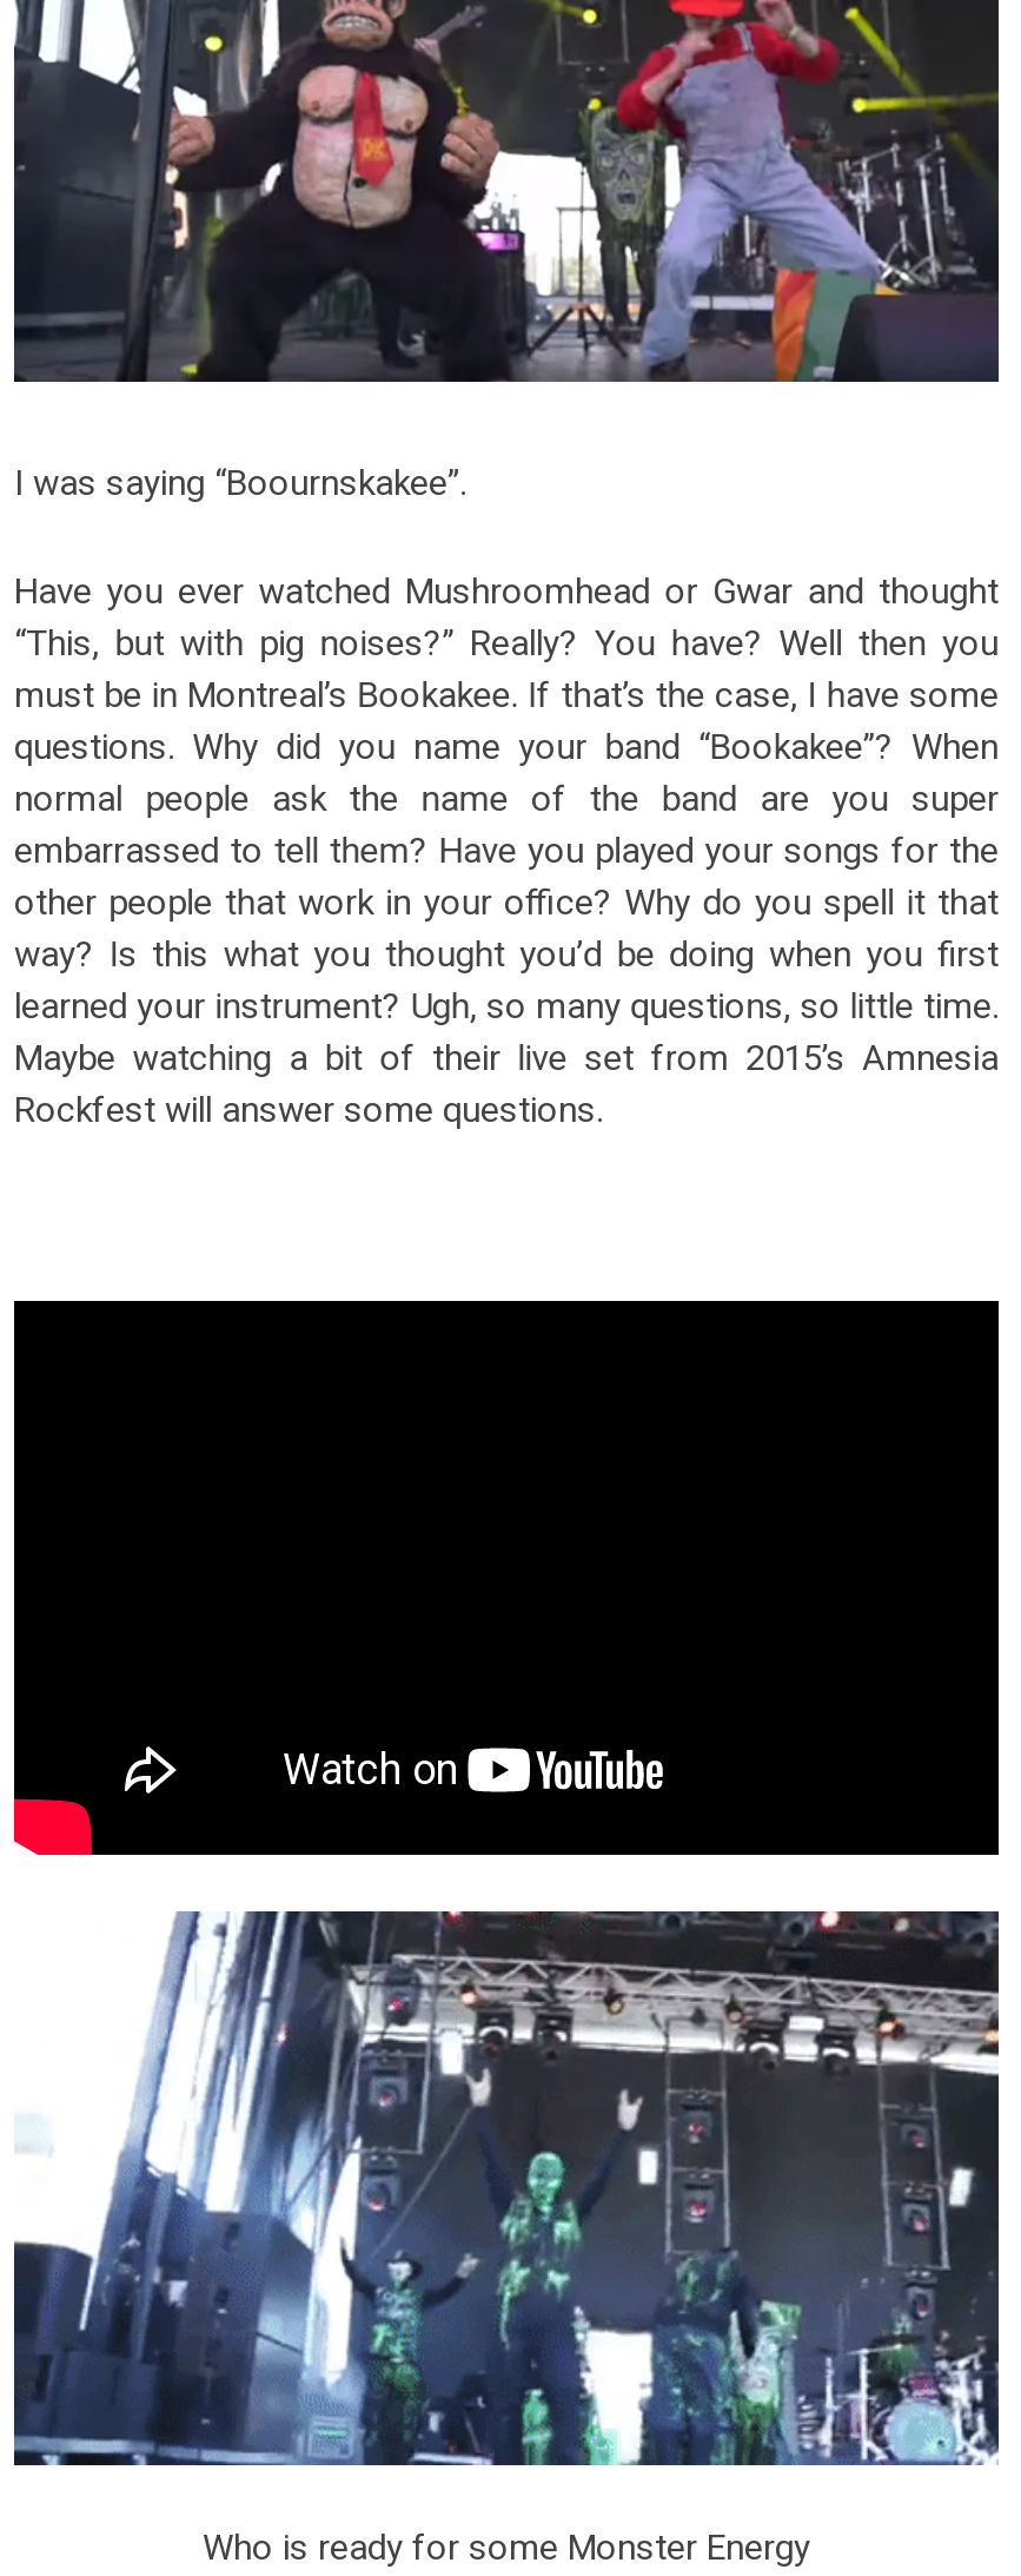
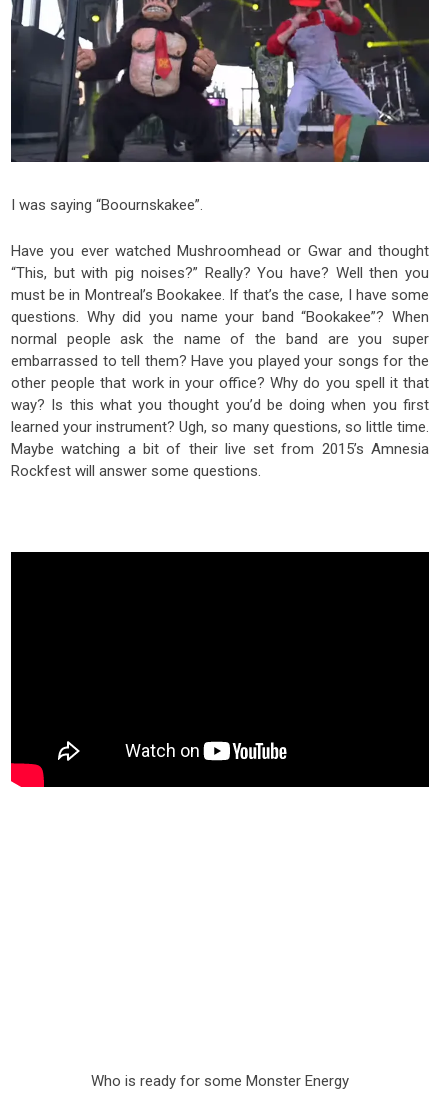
- [image]
